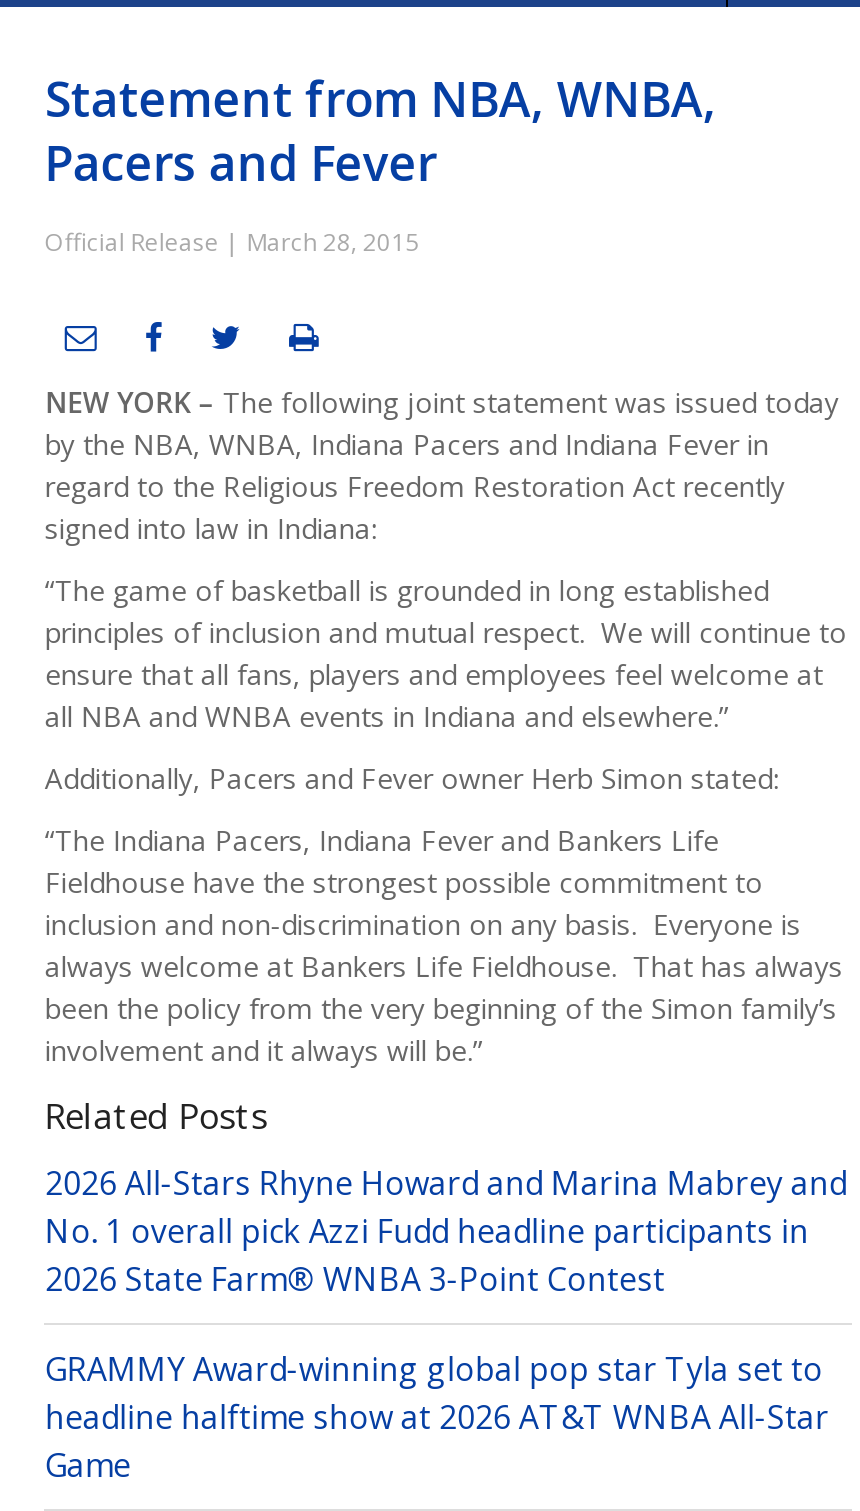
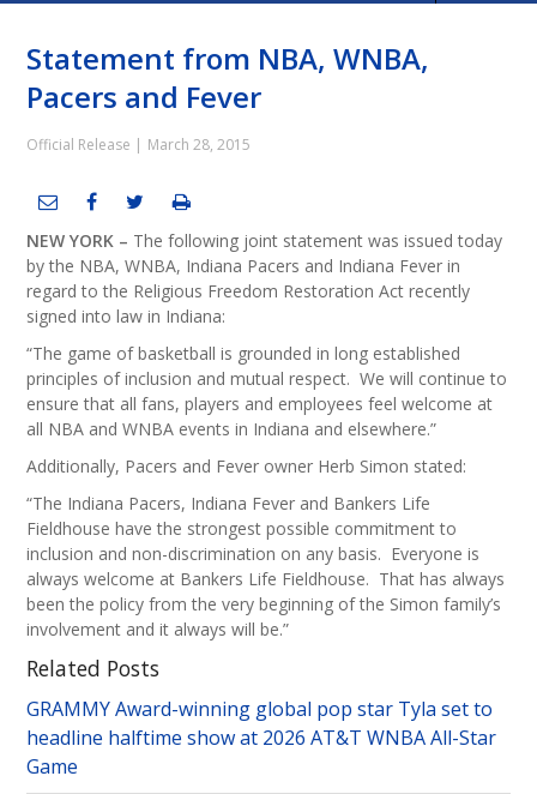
- 2026 All-Stars Rhyne Howard and Marina Mabrey and
- No. 1 overall pick Azzi Fudd headline participants in
- 2026 State Farm® WNBA 3-Point Contest
